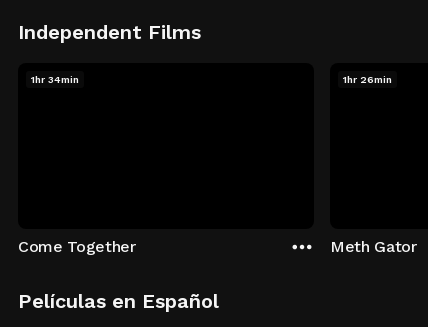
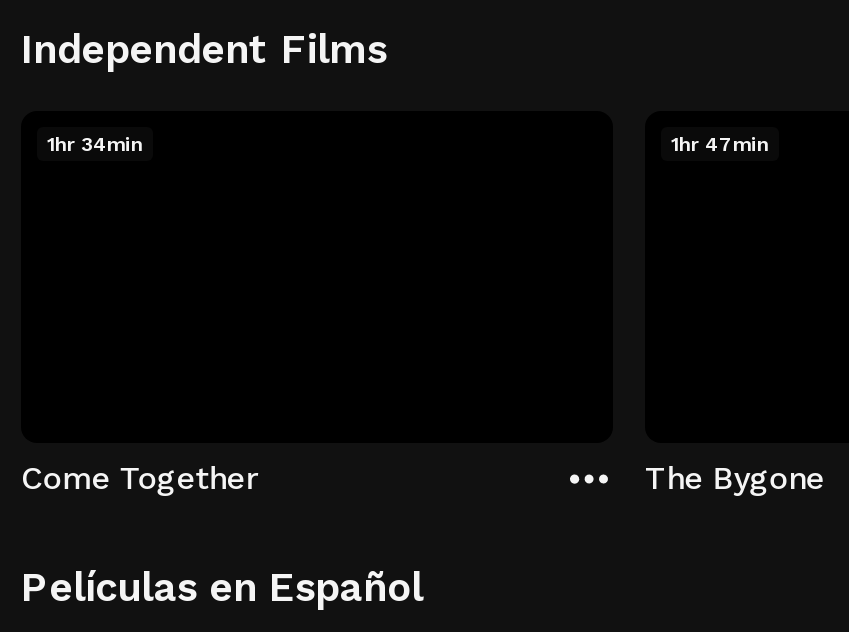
- 1hr 26min
+ 1hr 47min

- Meth Gator
+ The Bygone
